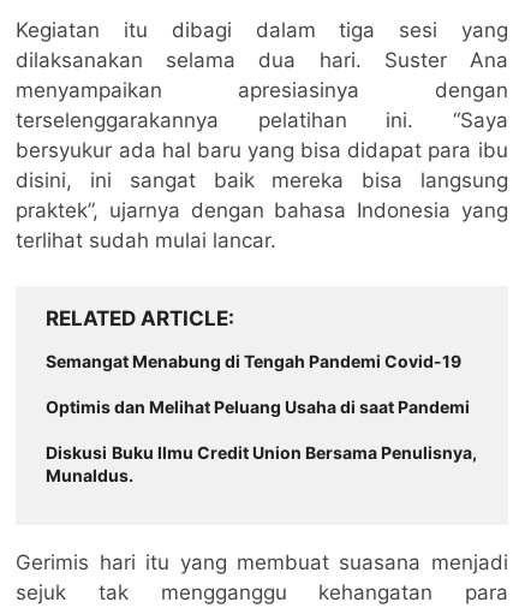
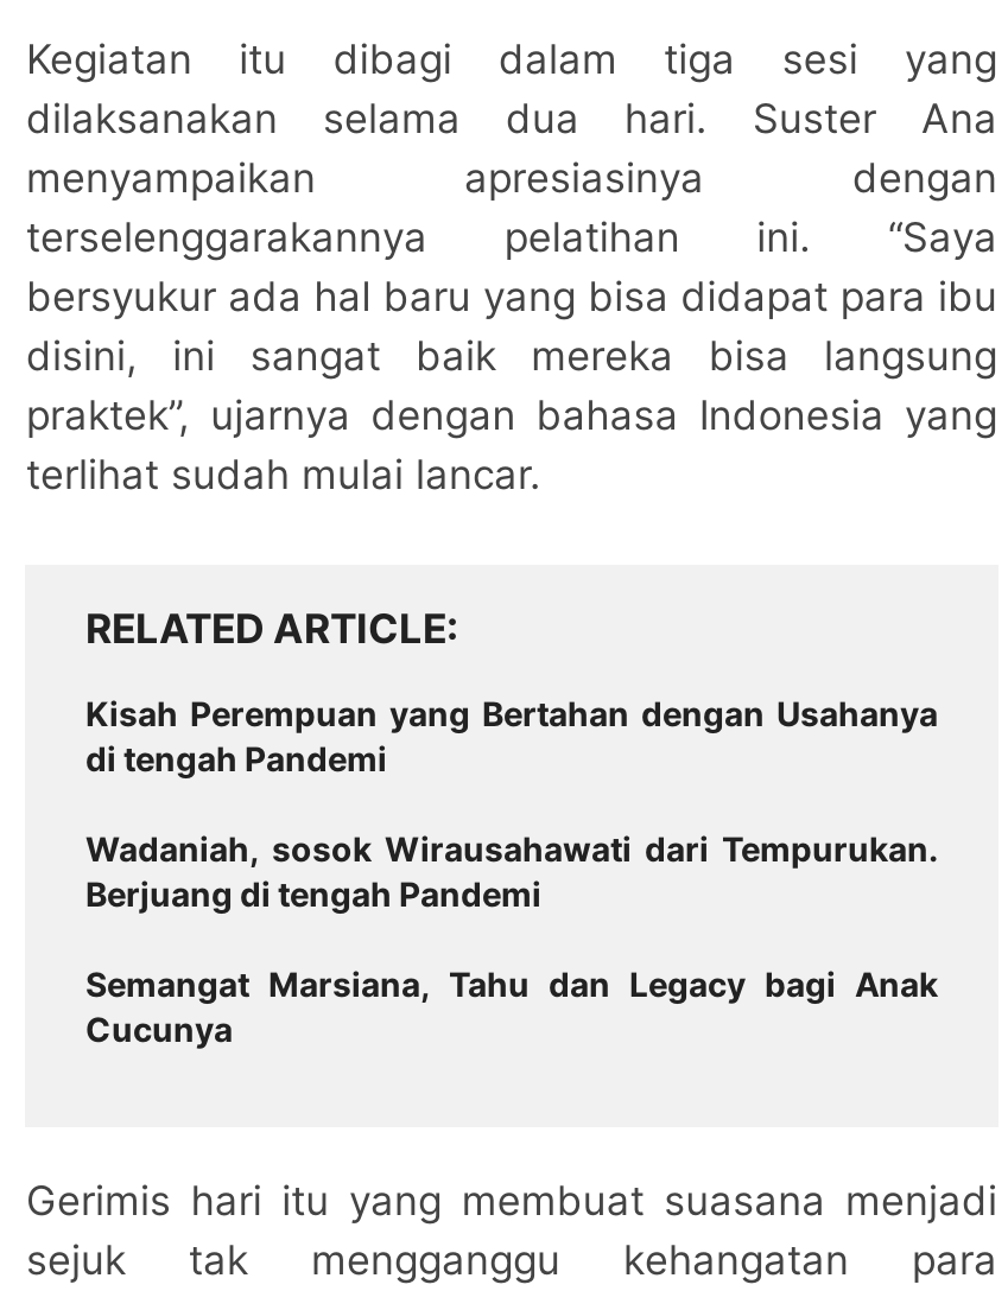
- Semangat Menabung di Tengah Pandemi Covid-19
+ Kisah Perempuan yang Bertahan dengan Usahanya
+ di tengah Pandemi

- Optimis dan Melihat Peluang Usaha di saat Pandemi
+ Wadaniah, sosok Wirausahawati dari Tempurukan.
+ Berjuang di tengah Pandemi

- Diskusi Buku Ilmu Credit Union Bersama Penulisnya,
- Munaldus.
+ Semangat Marsiana, Tahu dan Legacy bagi Anak
+ Cucunya
